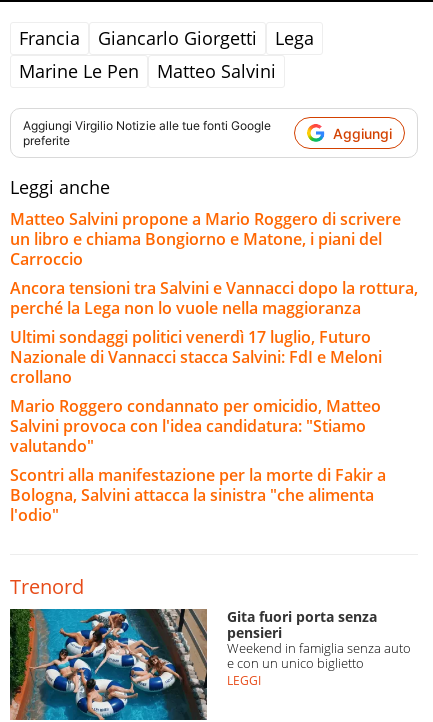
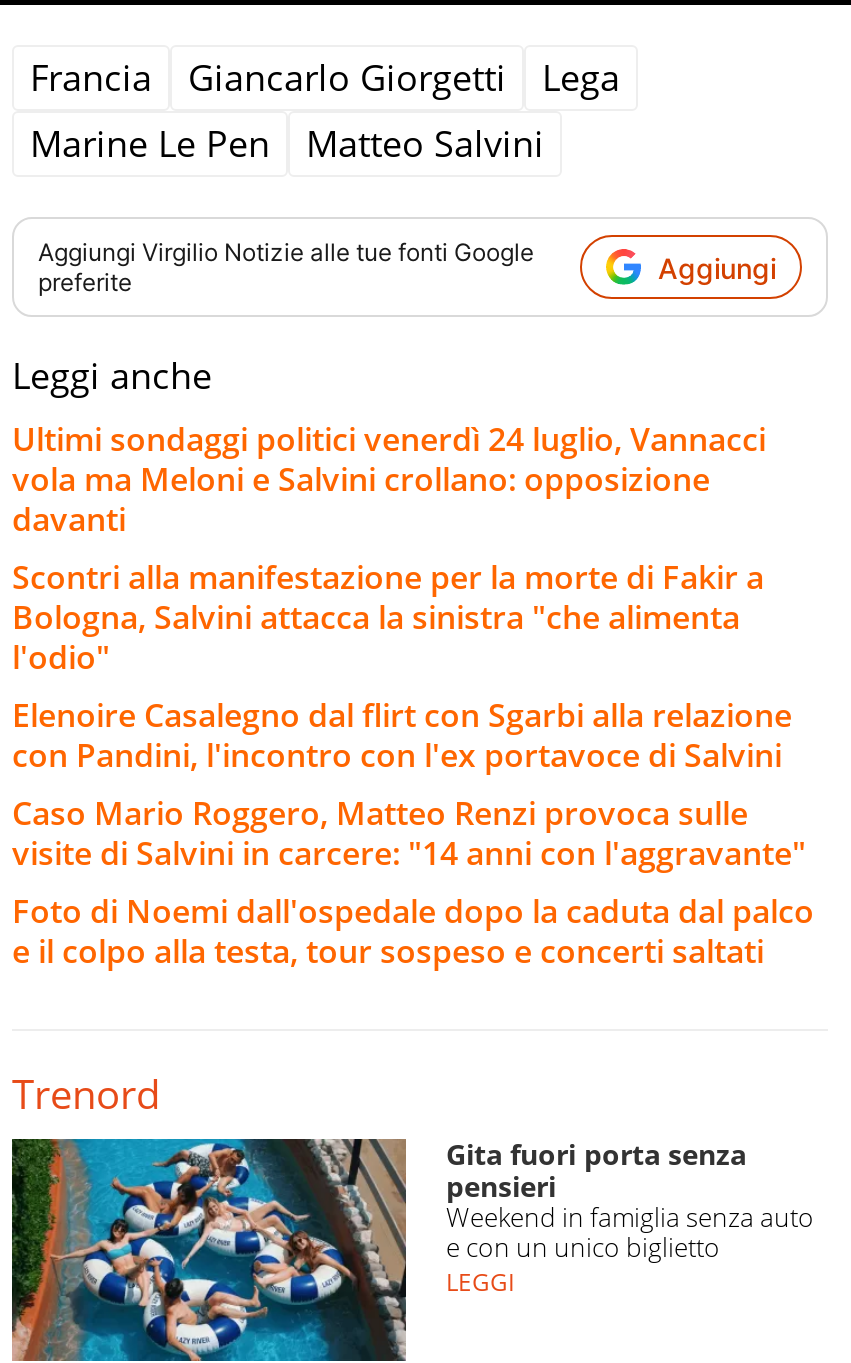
- Matteo Salvini propone a Mario Roggero di scrivere
- un libro e chiama Bongiorno e Matone, i piani del
- Carroccio
- Ancora tensioni tra Salvini e Vannacci dopo la rottura,
- perché la Lega non lo vuole nella maggioranza
- Ultimi sondaggi politici venerdì 17 luglio, Futuro
- Nazionale di Vannacci stacca Salvini: FdI e Meloni
- crollano
- Mario Roggero condannato per omicidio, Matteo
- Salvini provoca con l'idea candidatura: "Stiamo
- valutando"
+ Ultimi sondaggi politici venerdì 24 luglio, Vannacci
+ vola ma Meloni e Salvini crollano: opposizione
+ davanti

moved up: Scontri alla manifestazione per la morte di Fakir a | Bologna, Salvini attacca la sinistra "che alimenta | l'odio"

+ Elenoire Casalegno dal flirt con Sgarbi alla relazione
+ con Pandini, l'incontro con l'ex portavoce di Salvini
+ Caso Mario Roggero, Matteo Renzi provoca sulle
+ visite di Salvini in carcere: "14 anni con l'aggravante"
+ Foto di Noemi dall'ospedale dopo la caduta dal palco
+ e il colpo alla testa, tour sospeso e concerti saltati
